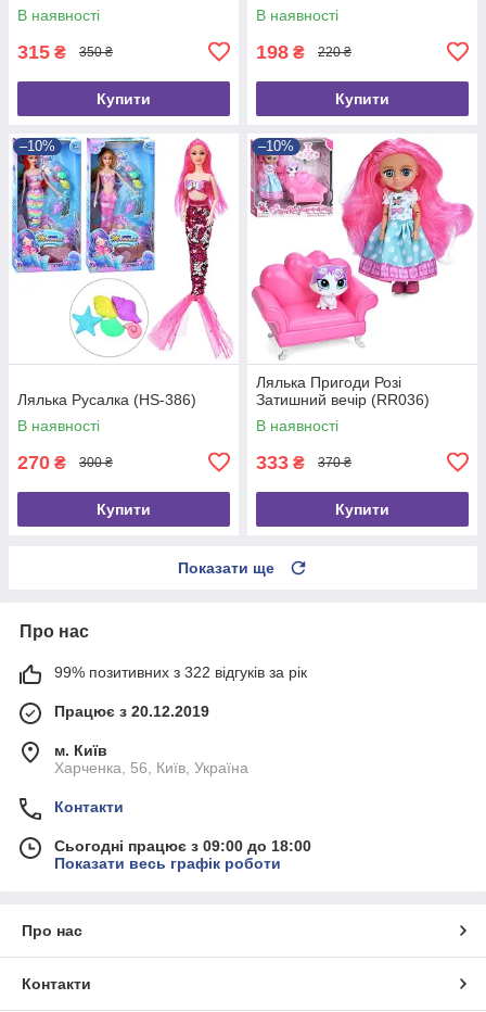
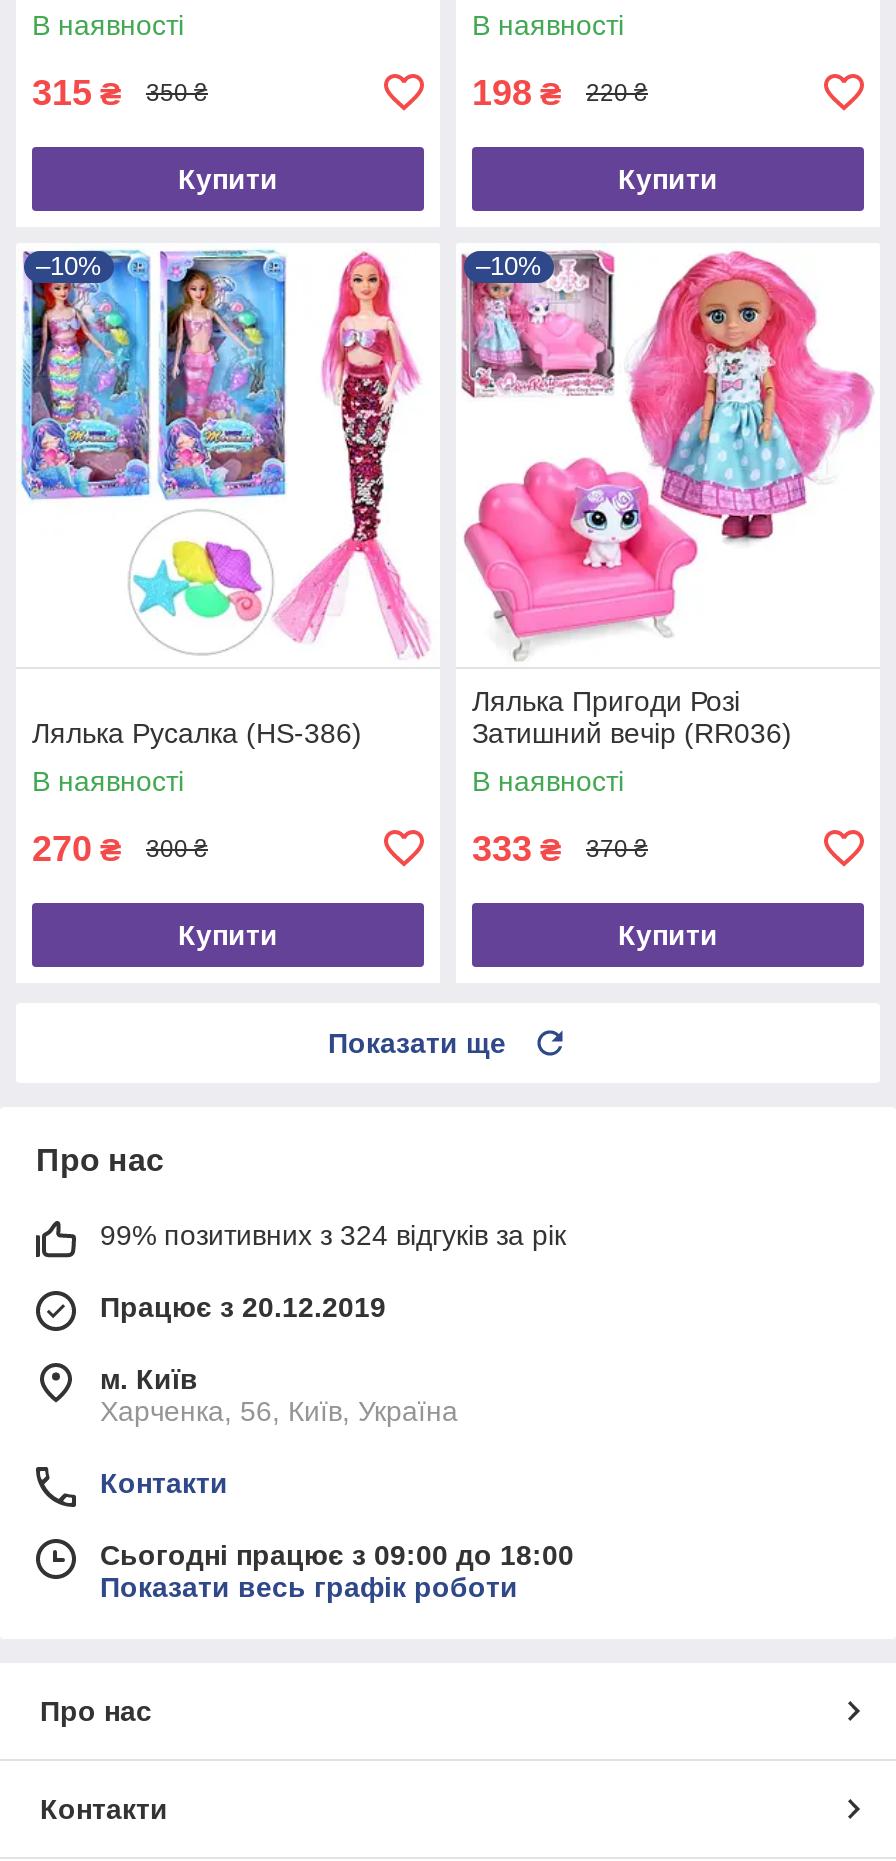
- 99% позитивних з 322 відгуків за рік
+ 99% позитивних з 324 відгуків за рік
